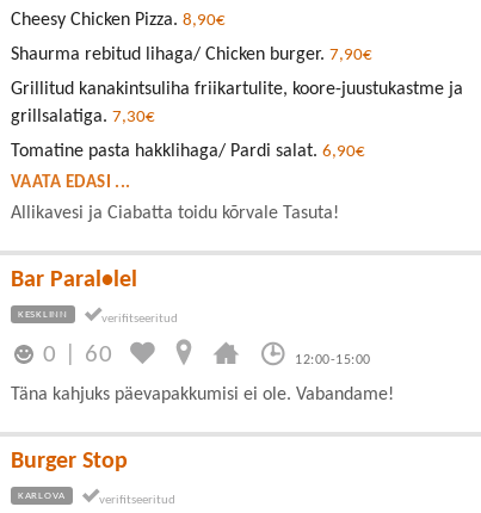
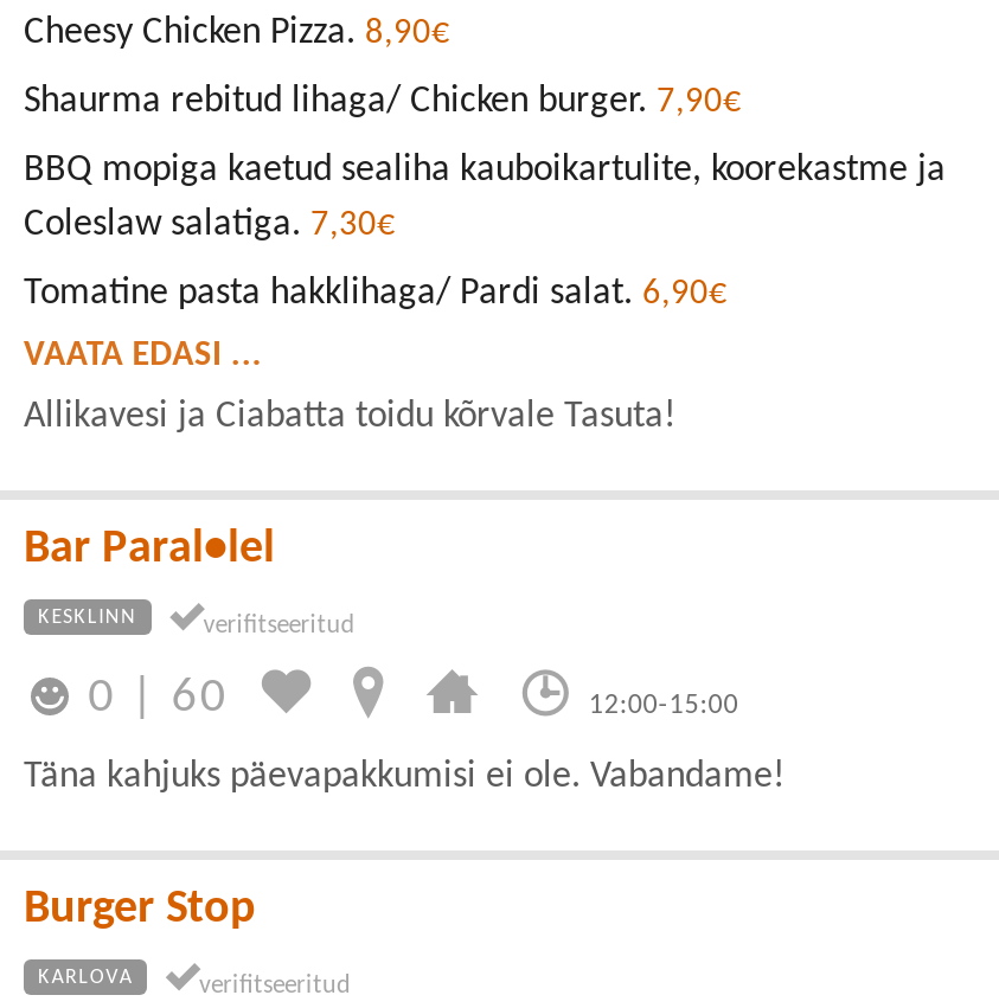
- Grillitud kanakintsuliha friikartulite, koore-juustukastme ja
- grillsalatiga. 7,30€
+ BBQ mopiga kaetud sealiha kauboikartulite, koorekastme ja
+ Coleslaw salatiga. 7,30€
